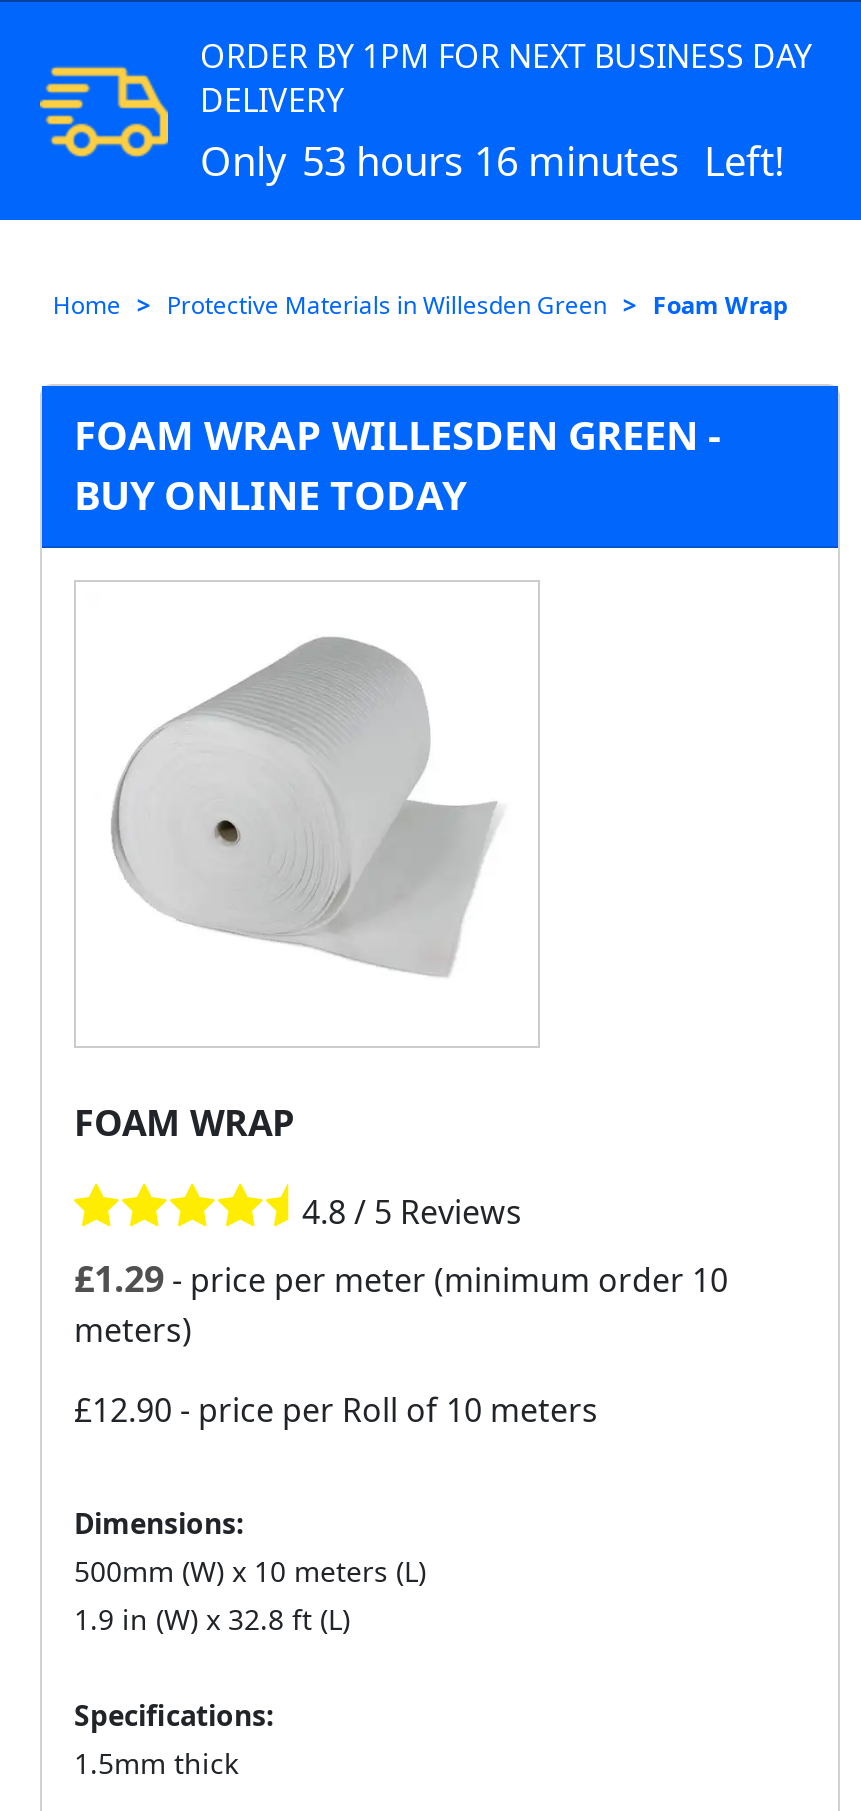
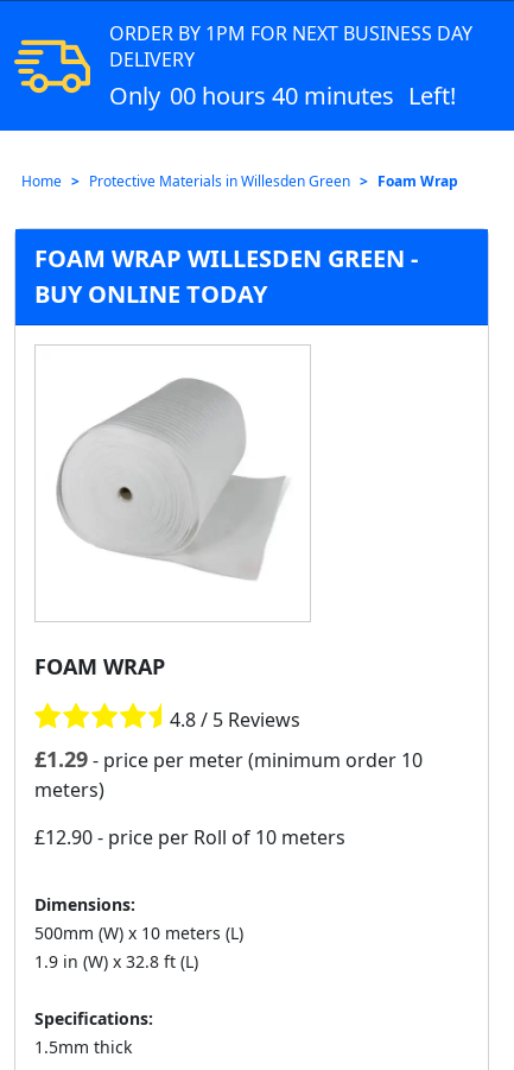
- Only 53 hours 16 minutes Left!
+ Only 00 hours 40 minutes Left!
